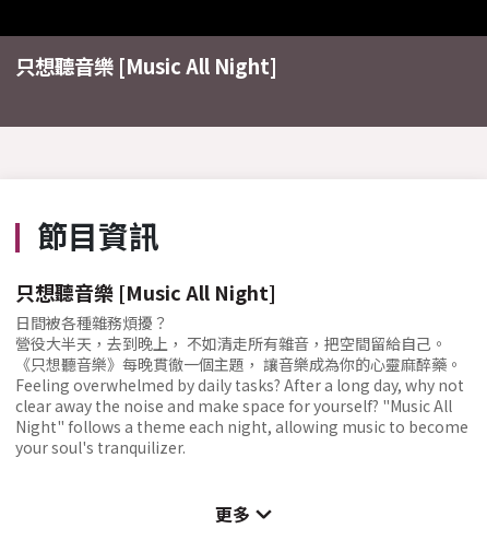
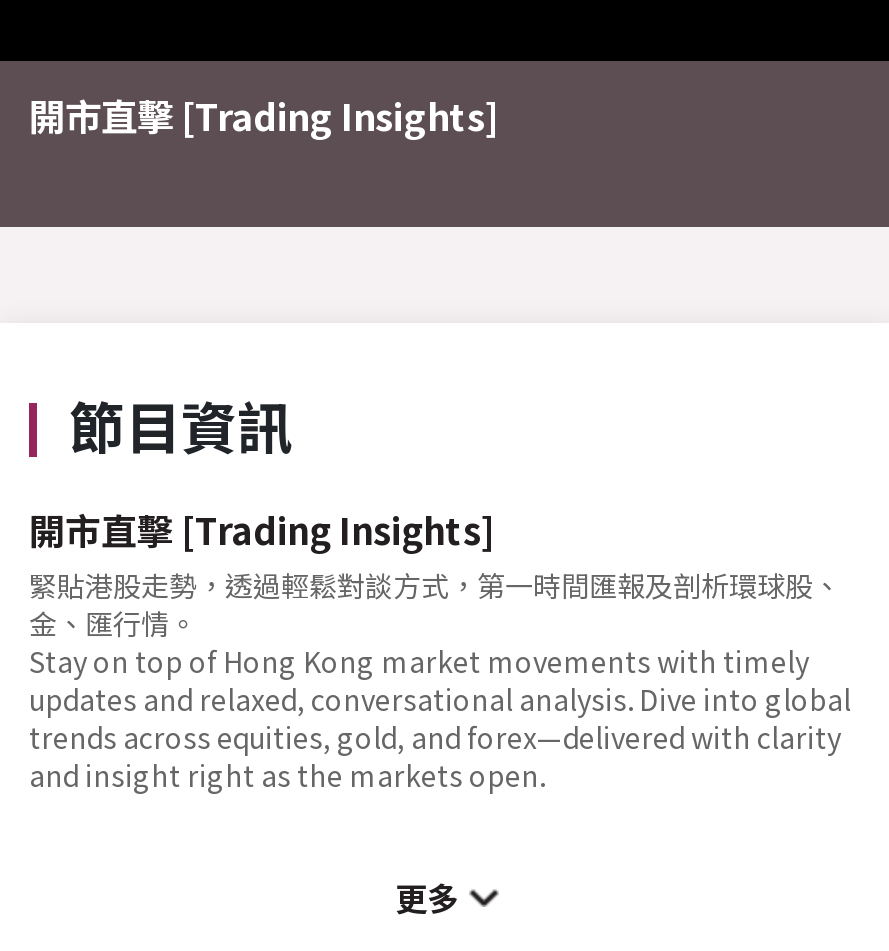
- 只想聽音樂 [Music All Night]
+ 開市直擊 [Trading Insights]

- 只想聽音樂 [Music All Night]
- 日間被各種雜務煩擾？
- 營役大半天，去到晚上， 不如清走所有雜音，把空間留給自己。
- 《只想聽音樂》每晚貫徹一個主題， 讓音樂成為你的心靈麻醉藥。
- Feeling overwhelmed by daily tasks? After a long day, why not
- clear away the noise and make space for yourself? "Music All
- Night" follows a theme each night, allowing music to become
- your soul's tranquilizer.
+ 開市直擊 [Trading Insights]
+ 緊貼港股走勢，透過輕鬆對談方式，第一時間匯報及剖析環球股、
+ 金、匯行情。
+ Stay on top of Hong Kong market movements with timely
+ updates and relaxed, conversational analysis. Dive into global
+ trends across equities, gold, and forex—delivered with clarity
+ and insight right as the markets open.
